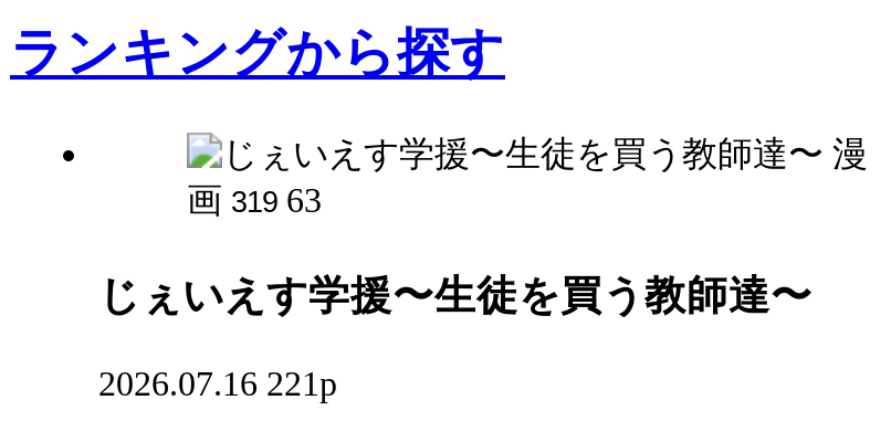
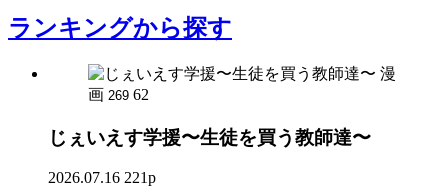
- 画 319 63
+ 画 269 62
